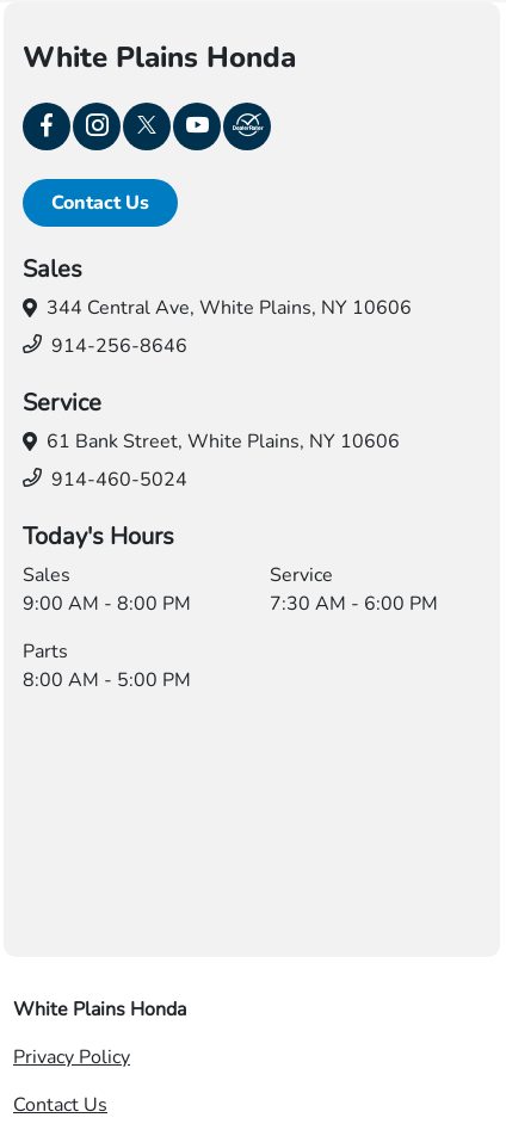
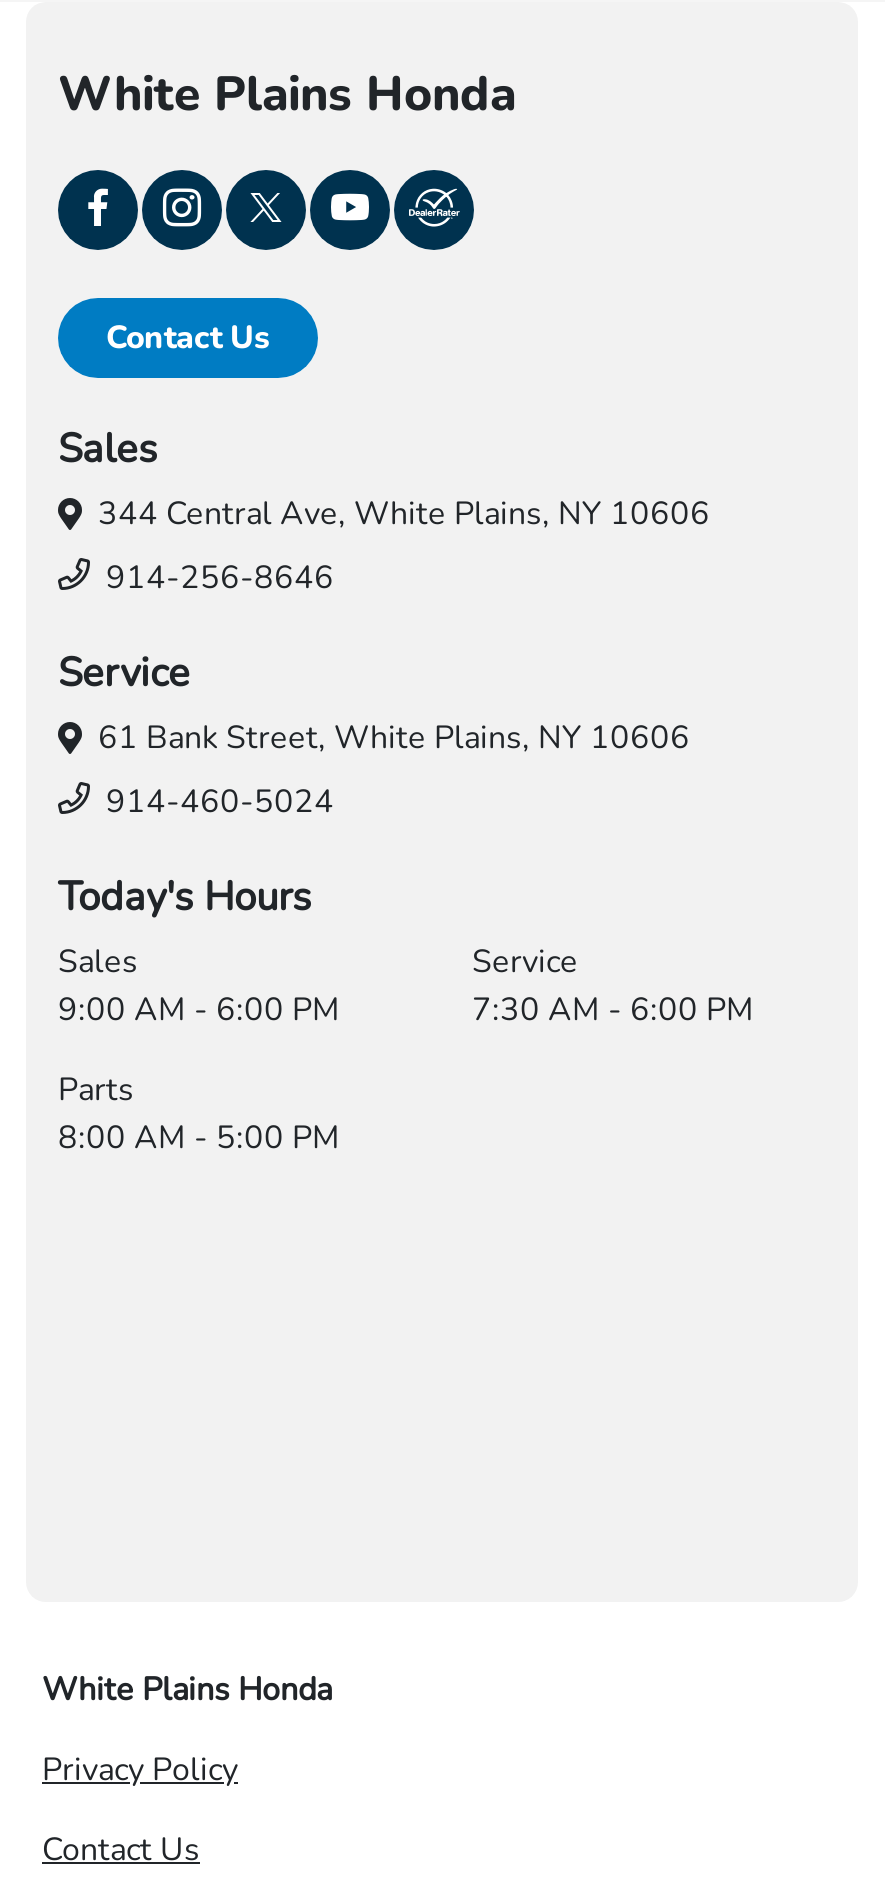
- 9:00 AM - 8:00 PM
+ 9:00 AM - 6:00 PM
